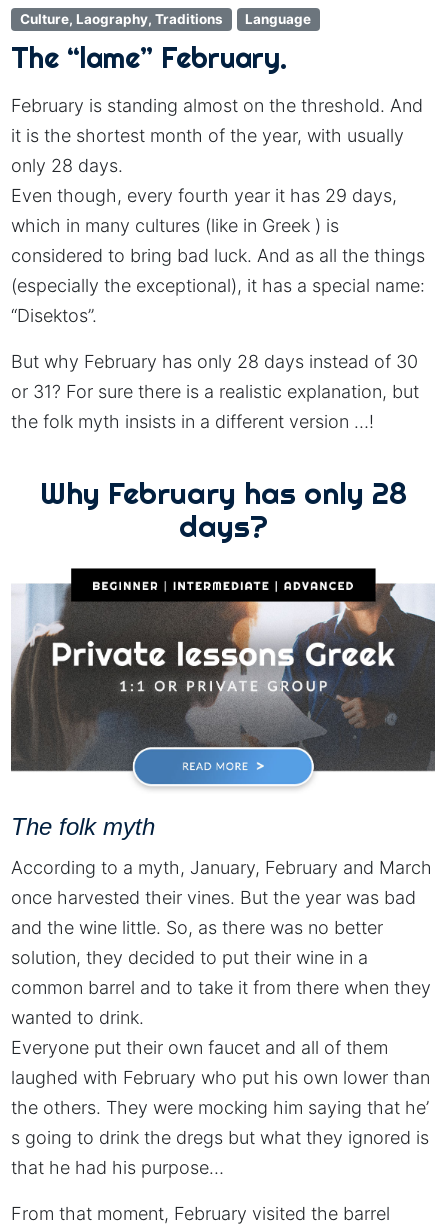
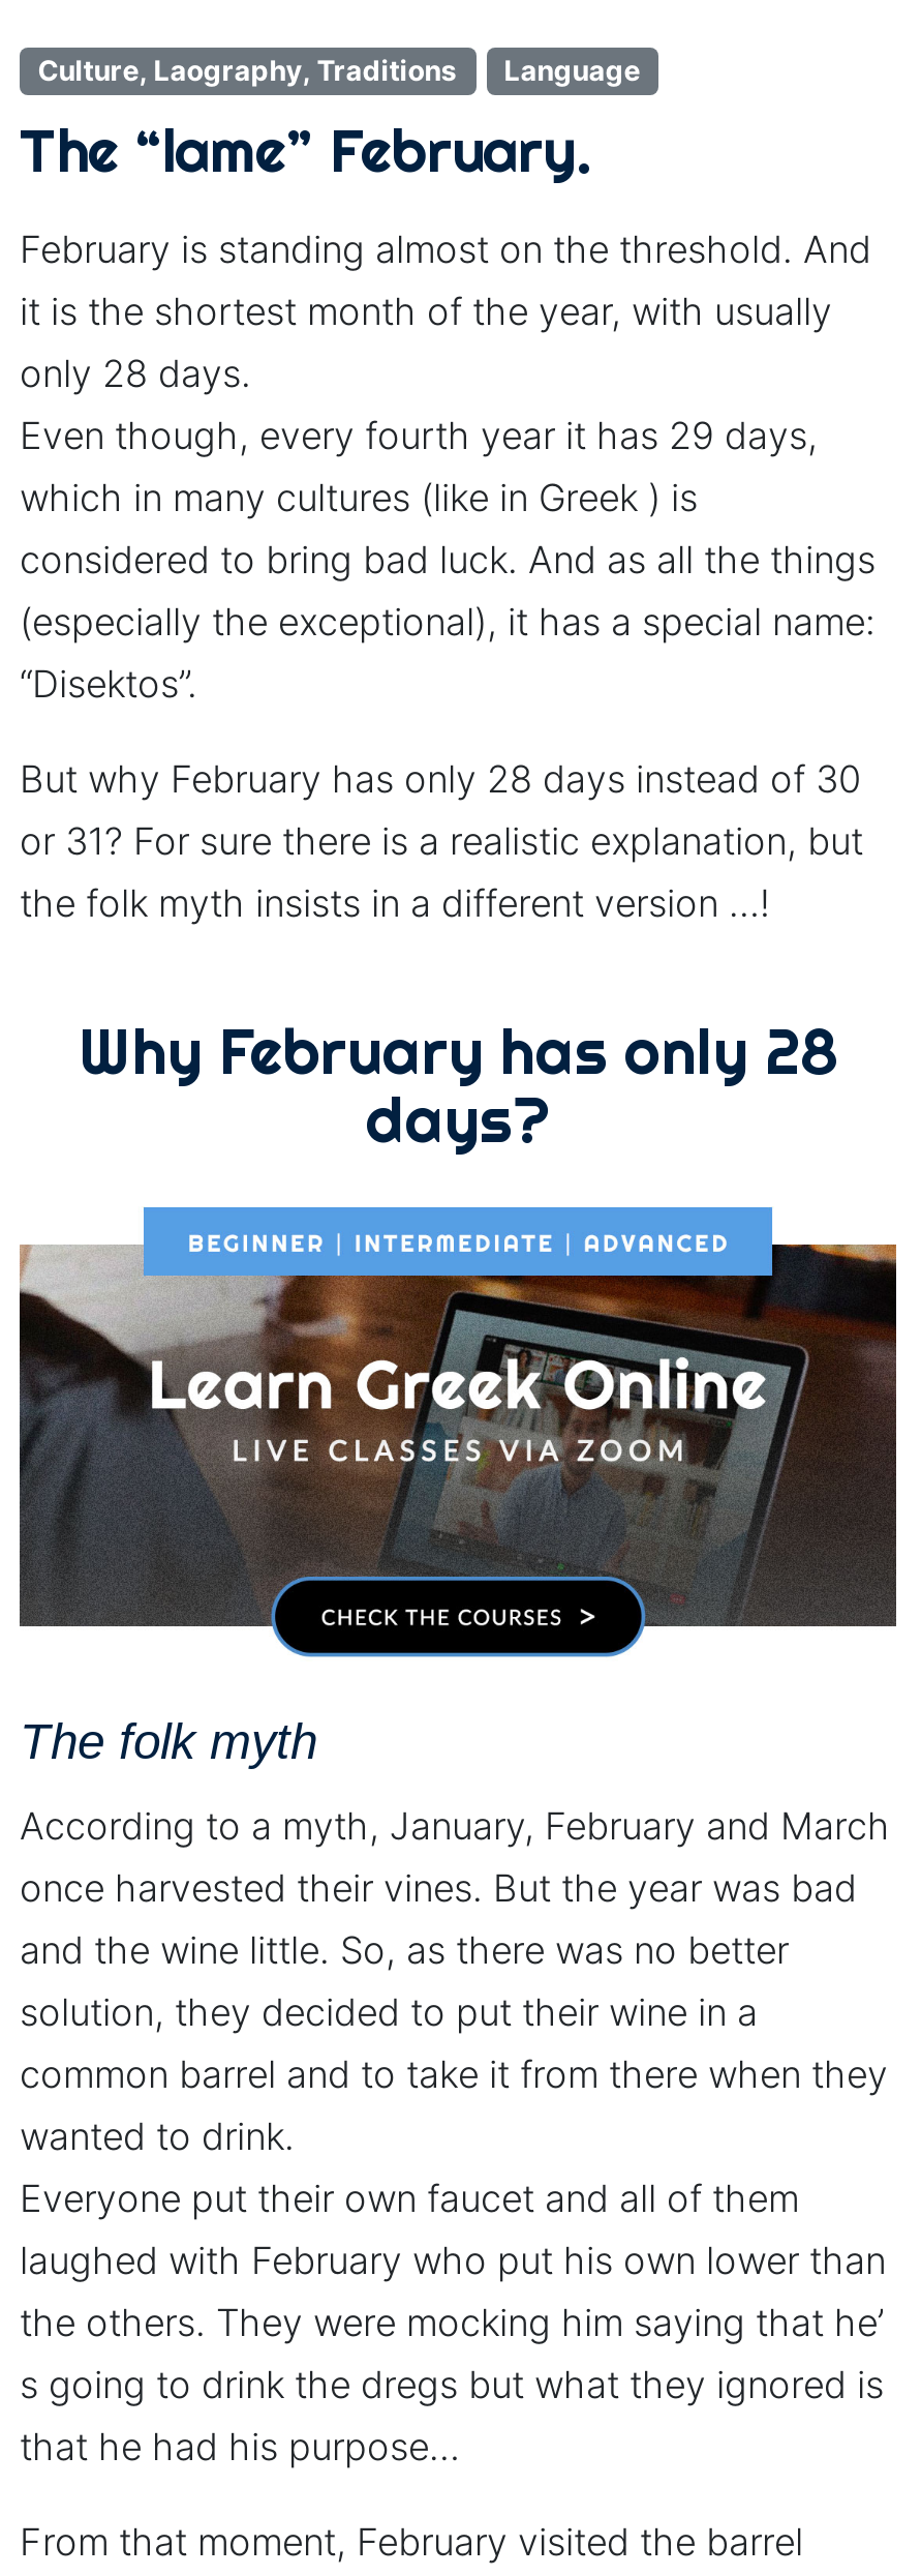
- [image]
+ [image]
